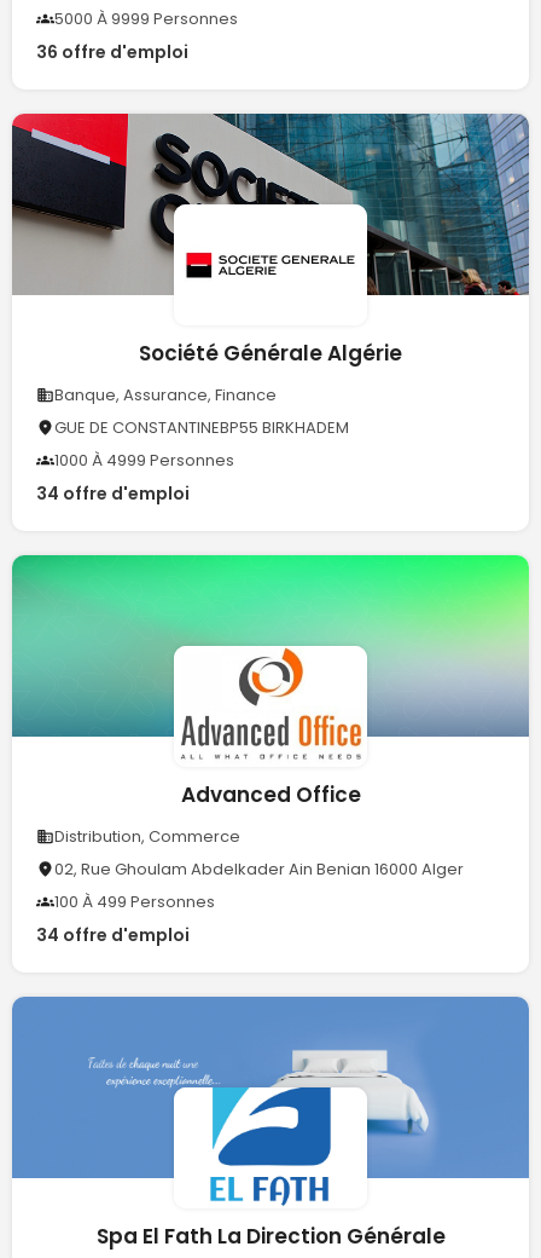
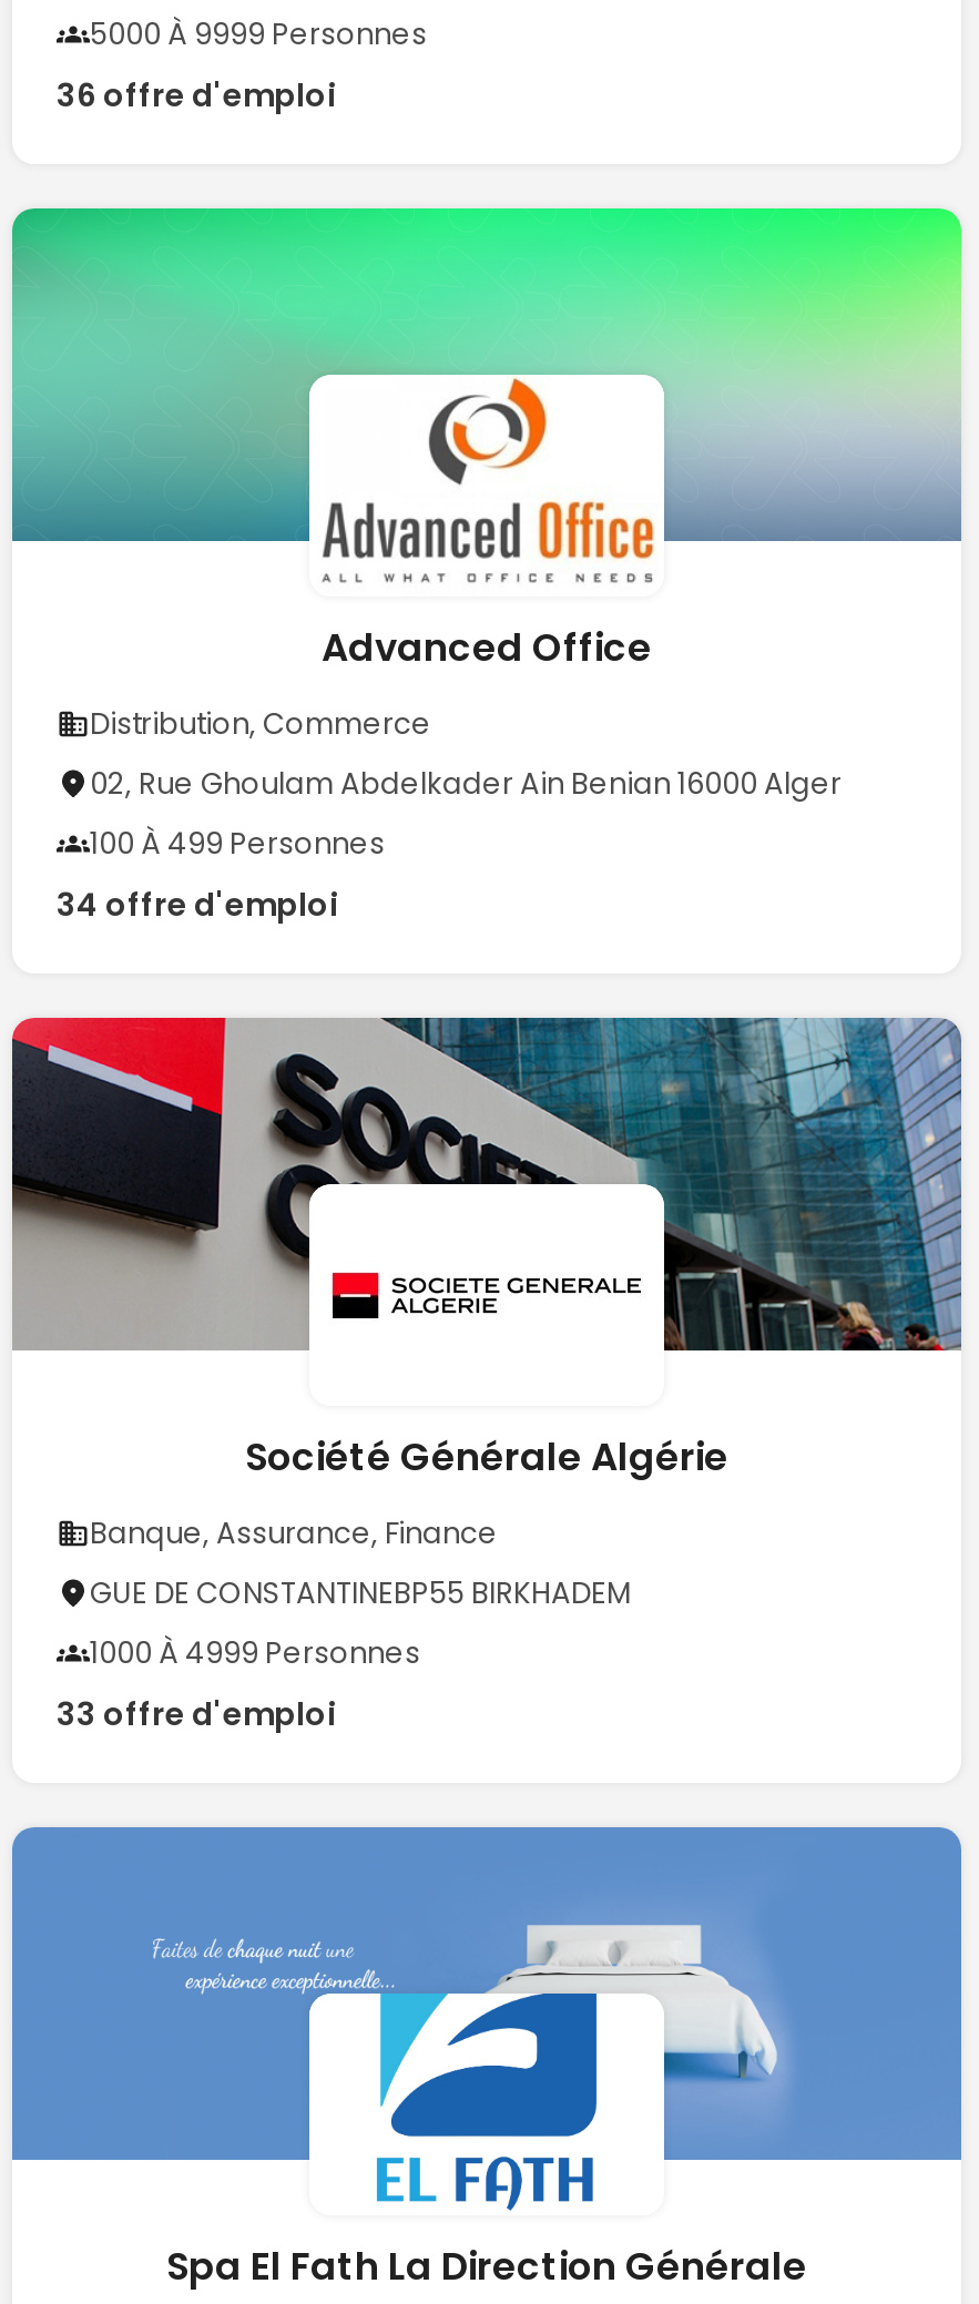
moved down: [image] | Société Générale Algérie | Banque, Assurance, Finance | GUE DE CONSTANTINEBP55 BIRKHADEM | 1000 À 4999 Personnes

- 34 offre d'emploi

moved up: [image]

moved up: [image]

moved up: [image] | Advanced Office | Distribution, Commerce | 02, Rue Ghoulam Abdelkader Ain Benian 16000 Alger | 100 À 499 Personnes | 34 offre d'emploi

+ 33 offre d'emploi
